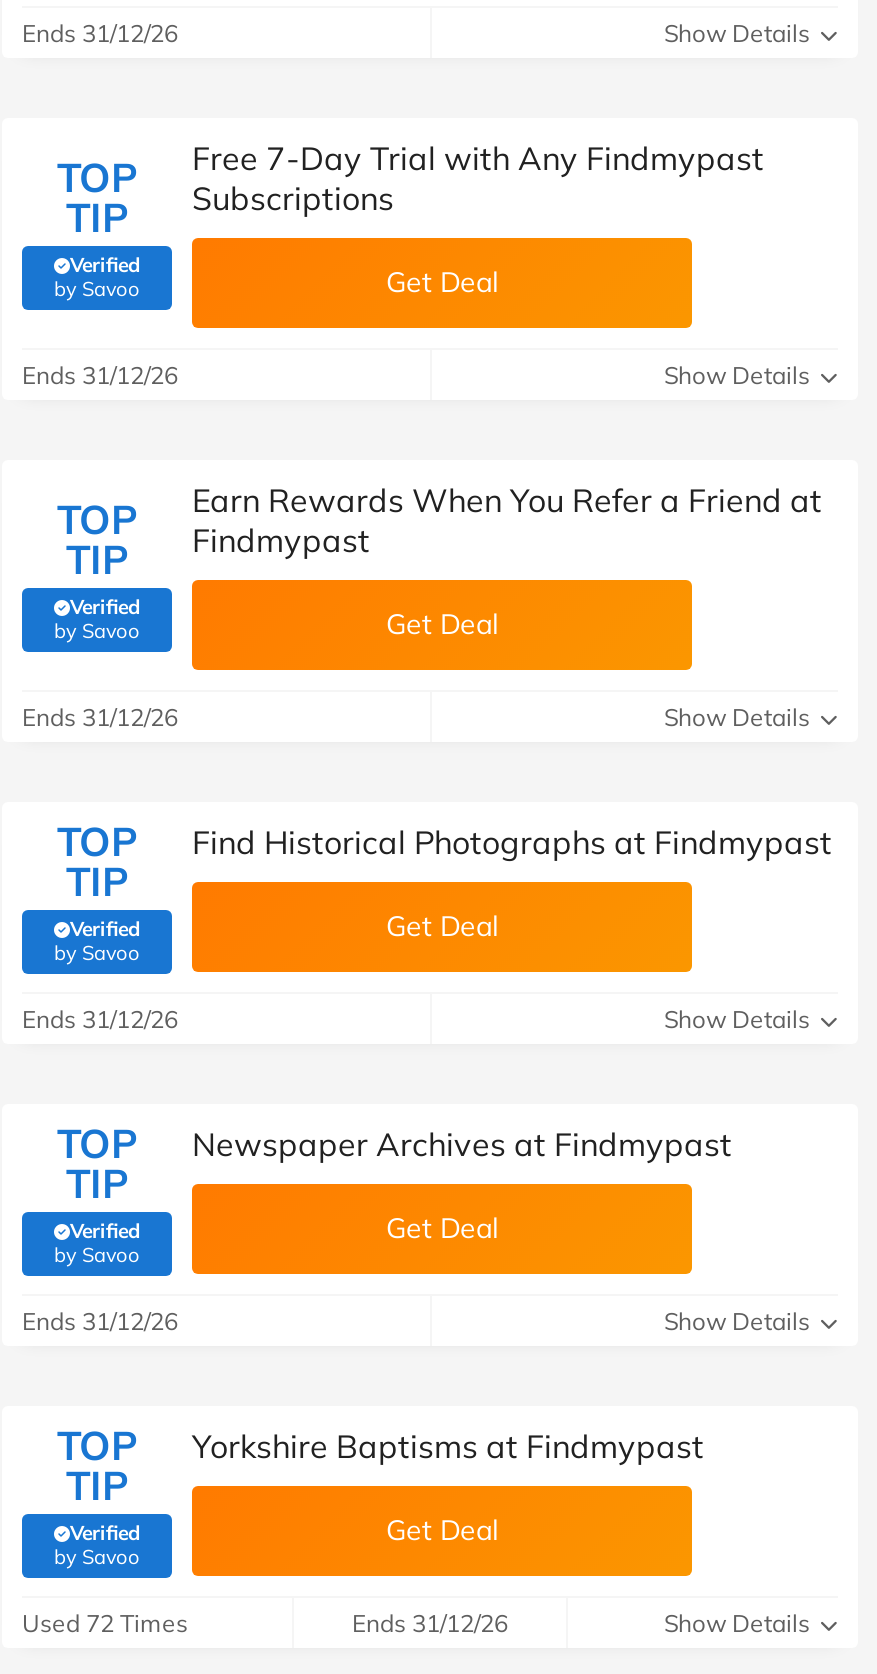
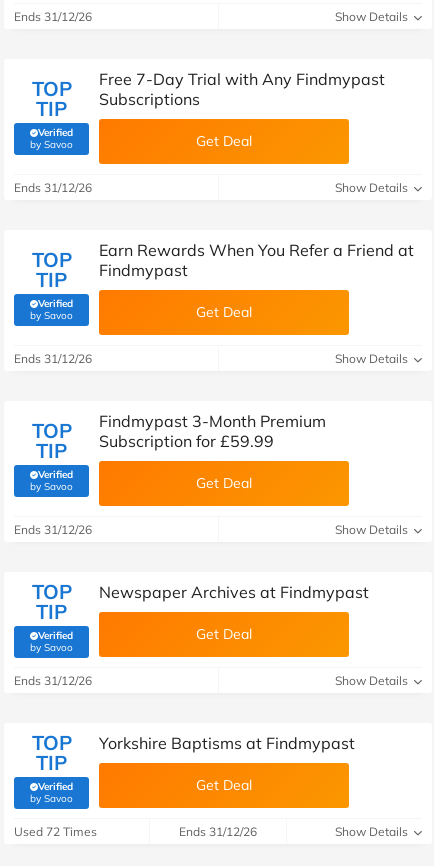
- Find Historical Photographs at Findmypast
+ Findmypast 3-Month Premium
+ Subscription for £59.99
